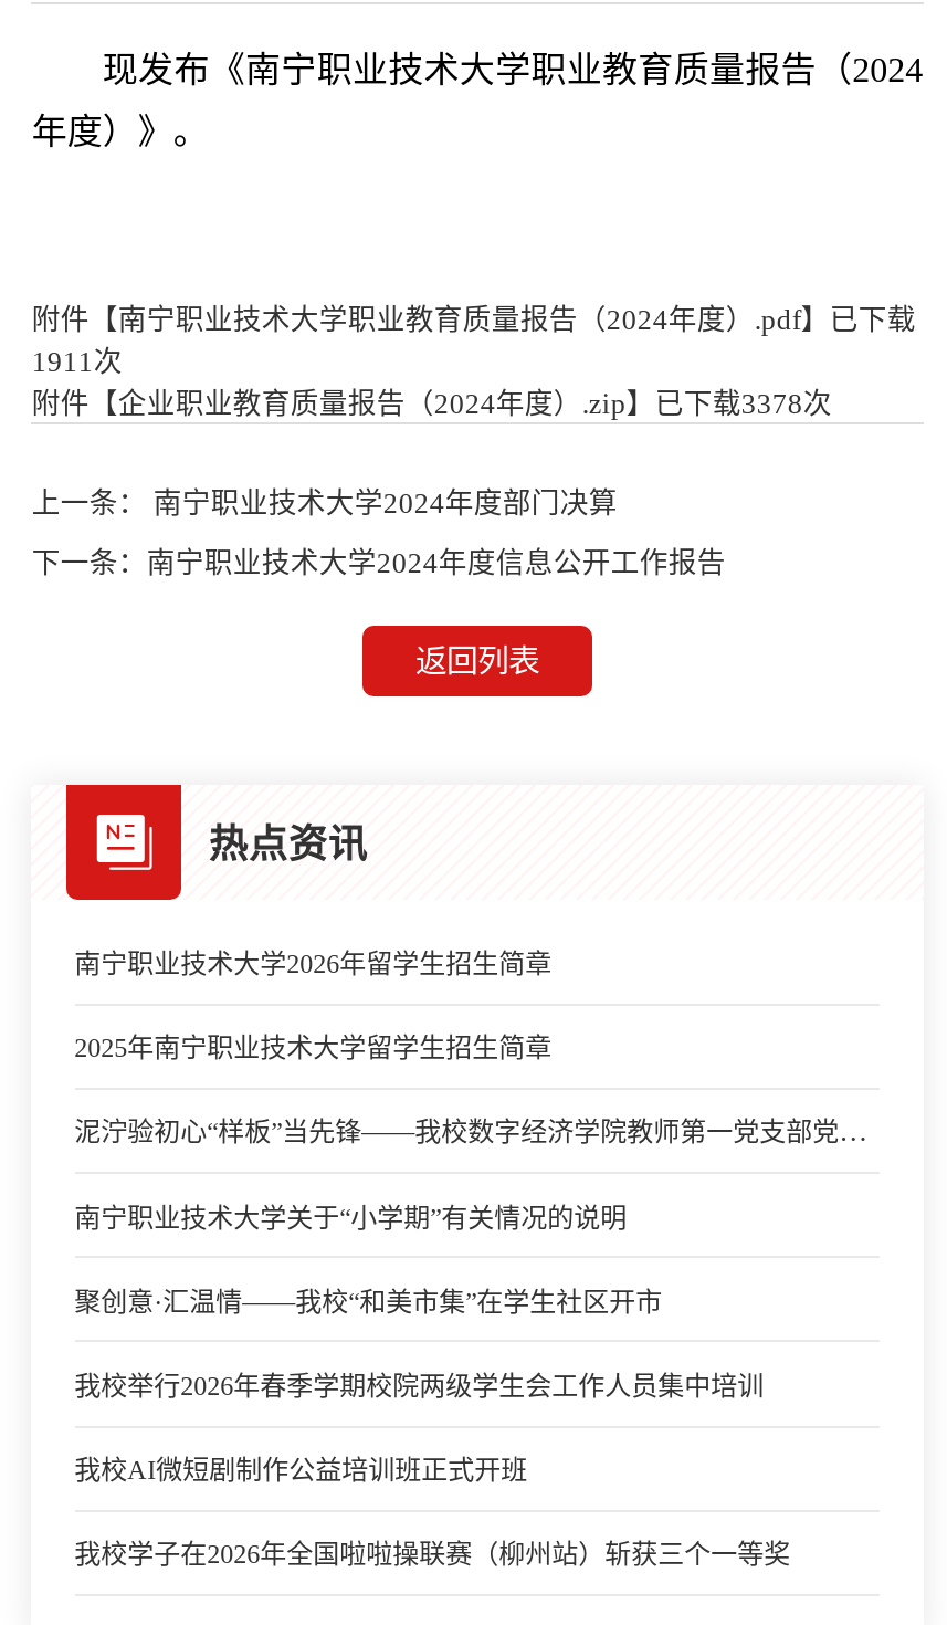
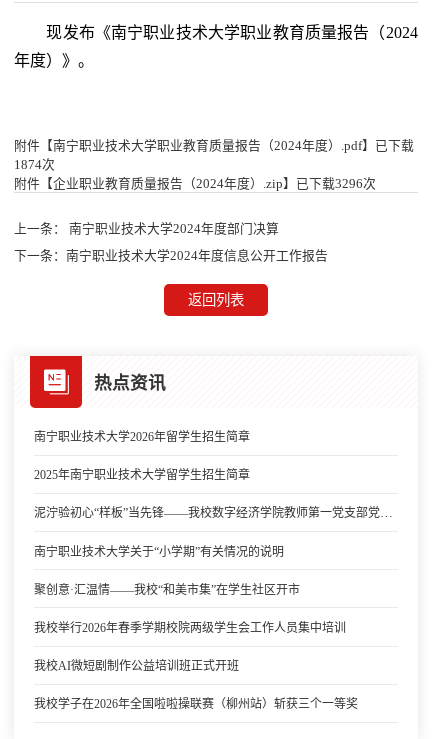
- 1911次
+ 1874次

- 附件【企业职业教育质量报告（2024年度）.zip】已下载3378次
+ 附件【企业职业教育质量报告（2024年度）.zip】已下载3296次
